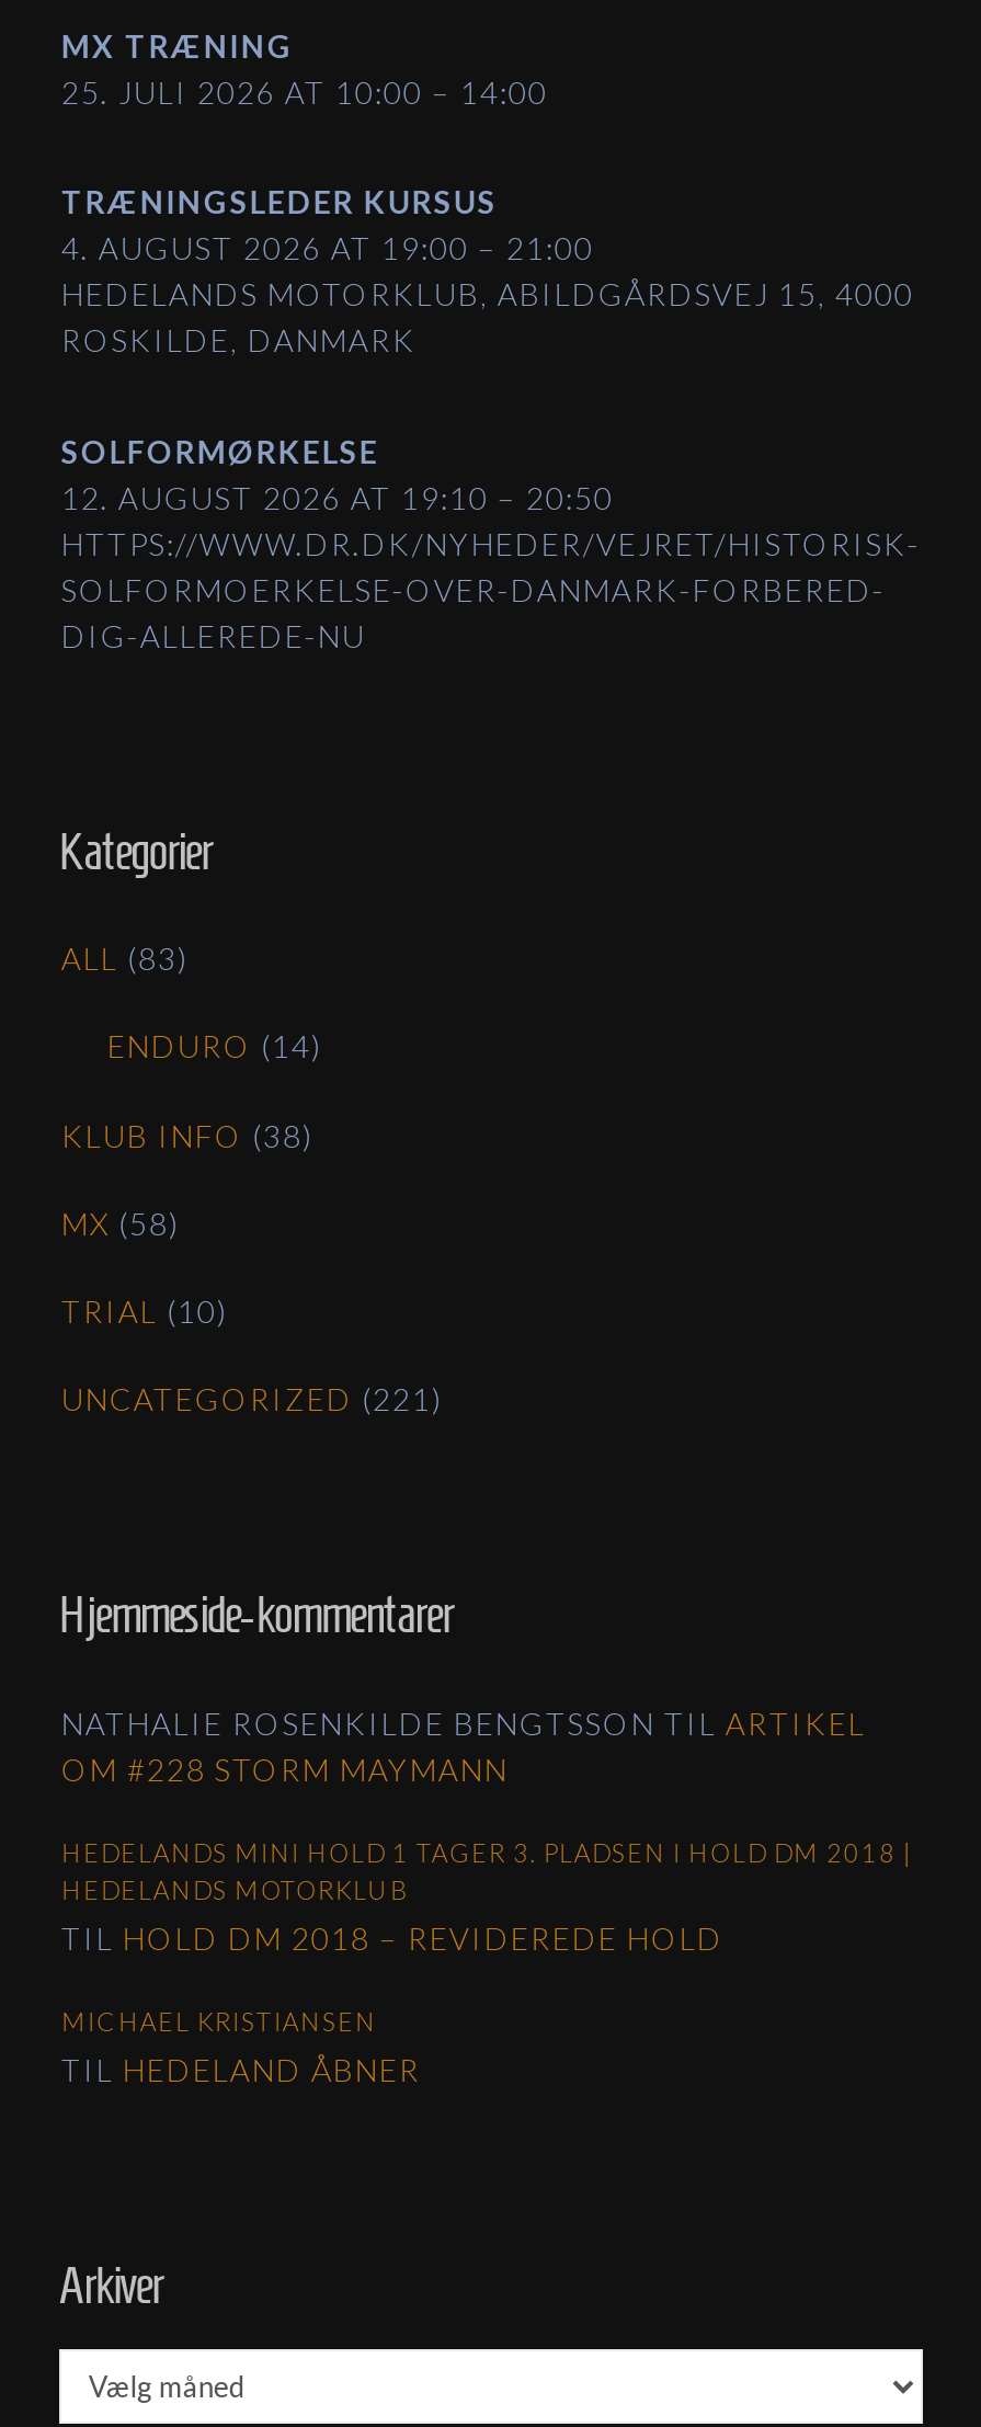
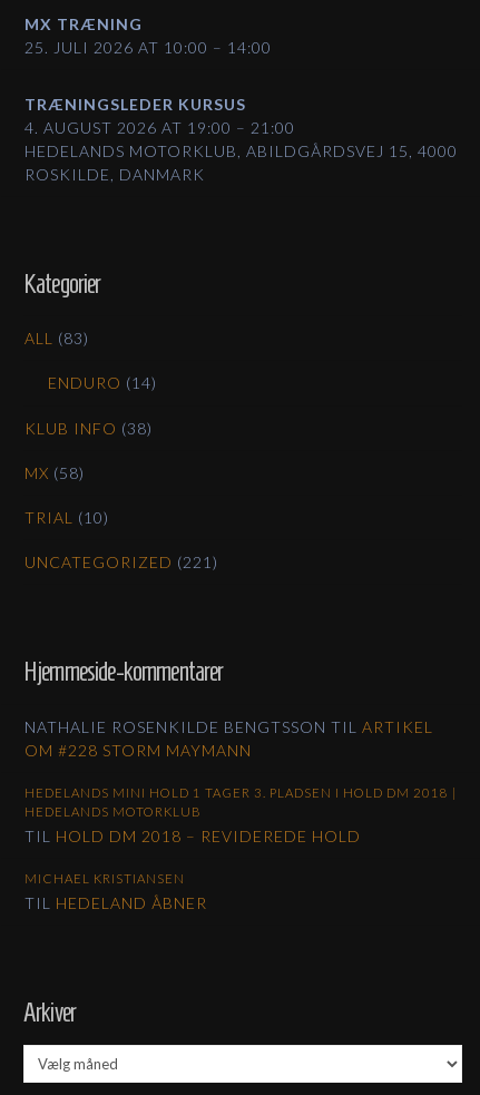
- SOLFORMØRKELSE
- 12. AUGUST 2026 AT 19:10 – 20:50
- HTTPS://WWW.DR.DK/NYHEDER/VEJRET/HISTORISK-
- SOLFORMOERKELSE-OVER-DANMARK-FORBERED-
- DIG-ALLEREDE-NU
